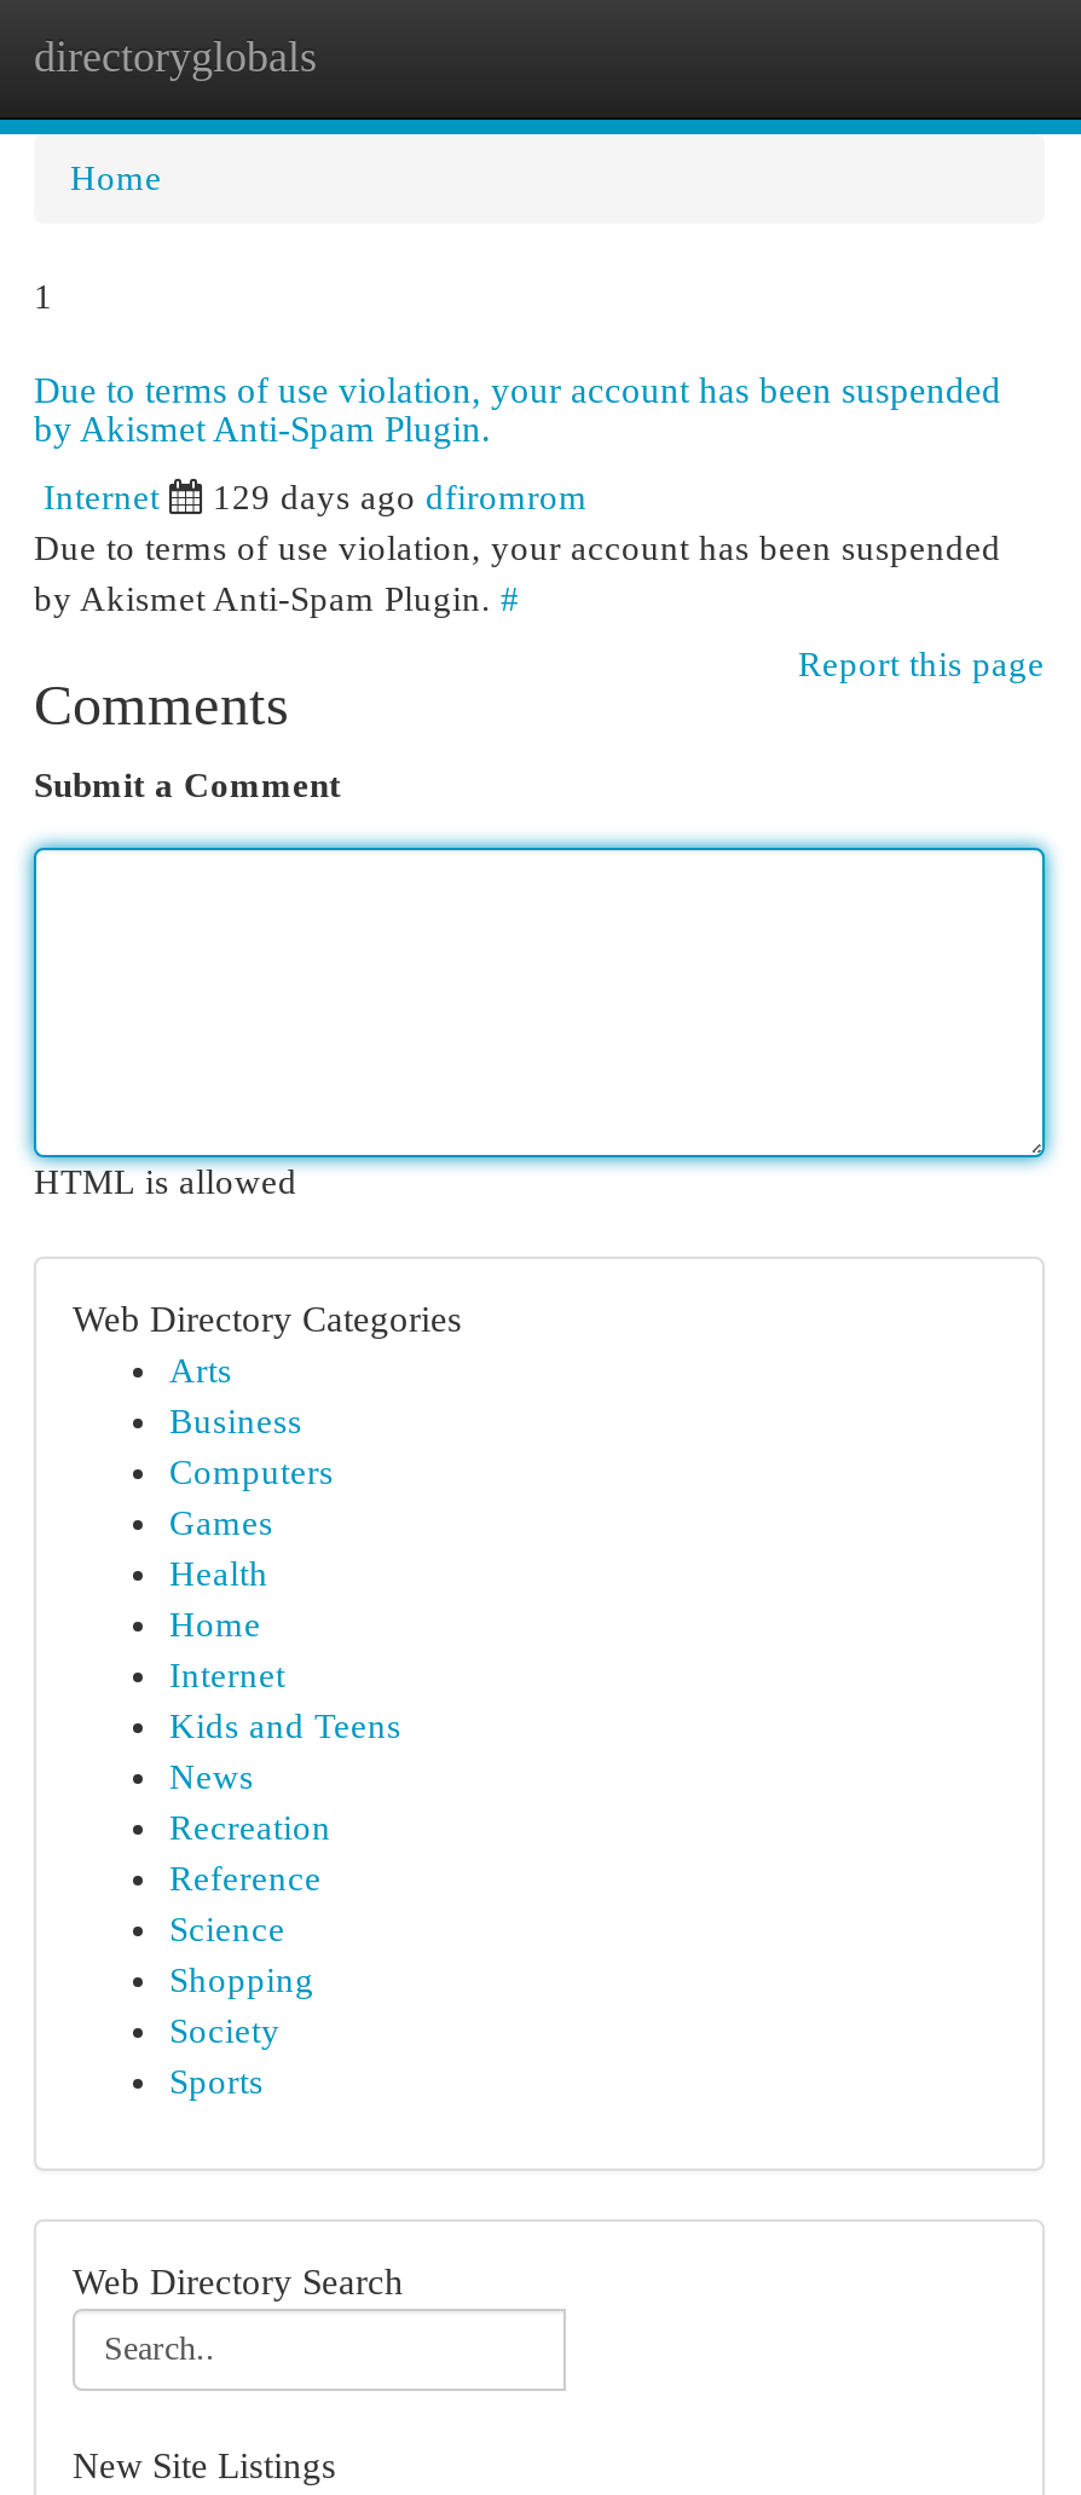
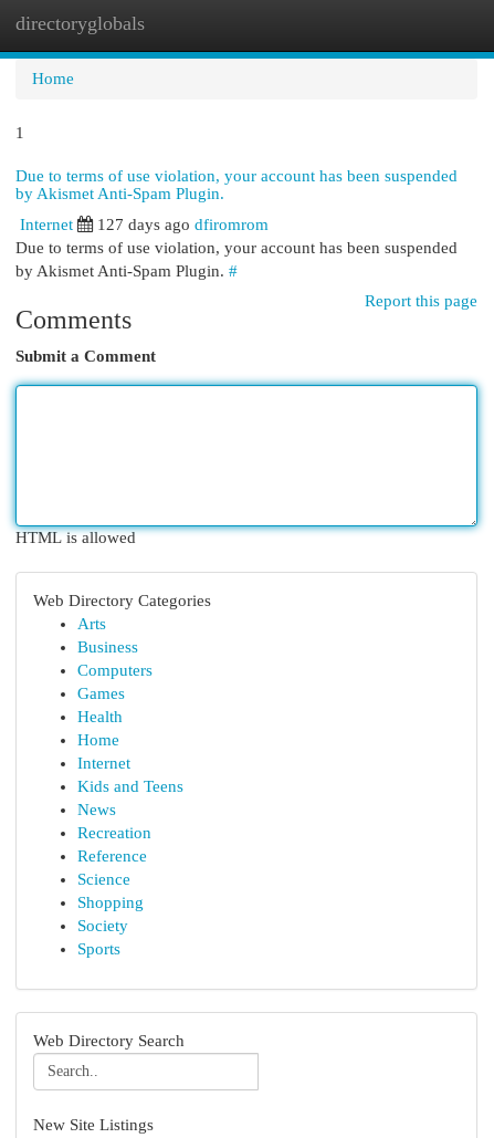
- 129 days ago dfiromrom
+ 127 days ago dfiromrom
